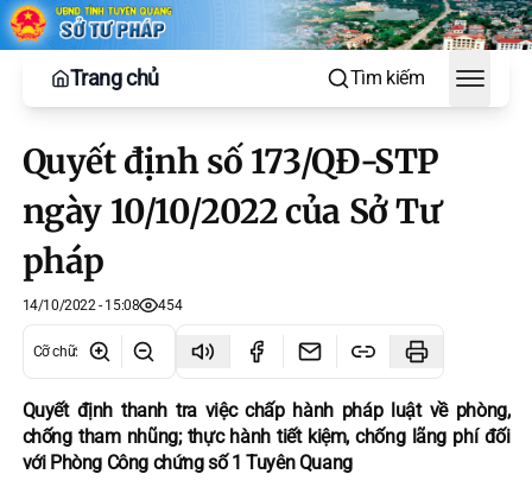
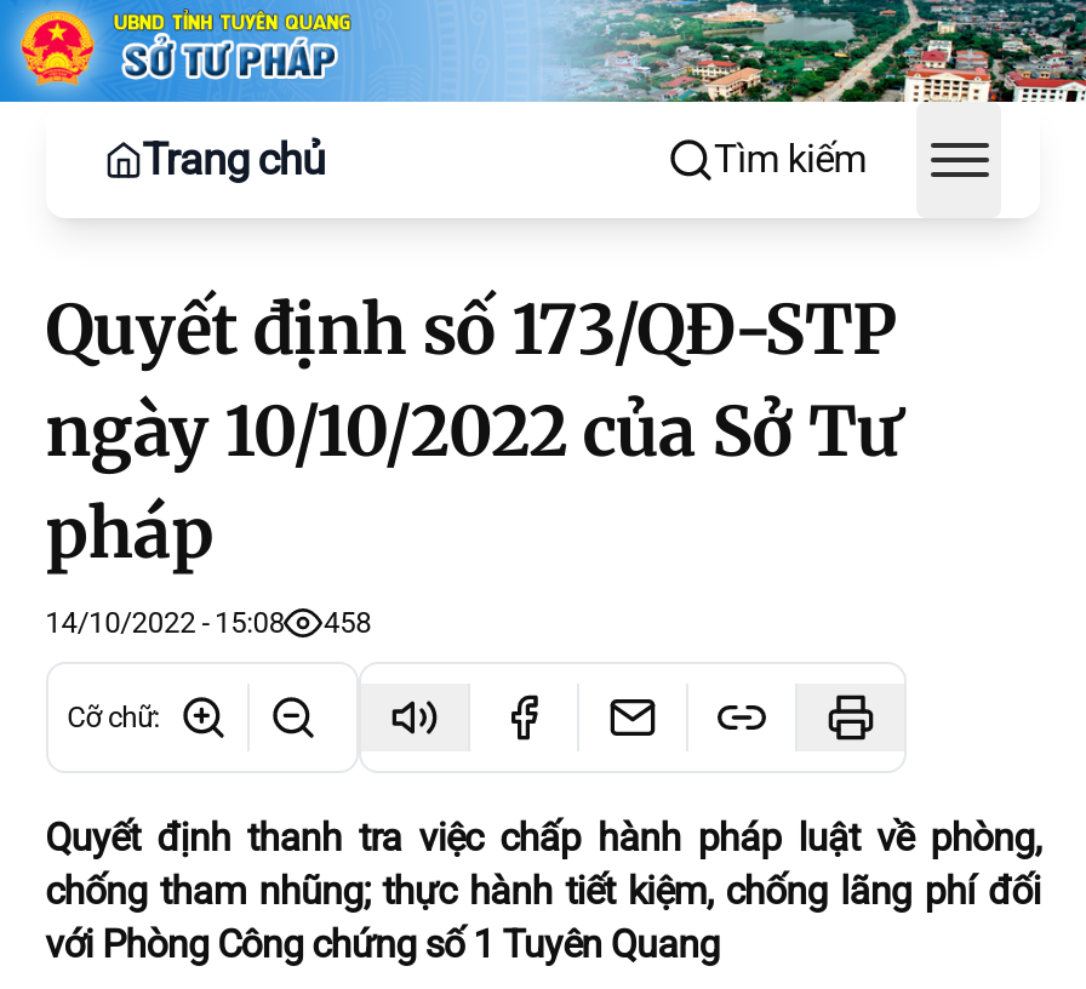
- 14/10/2022 - 15:08 454
+ 14/10/2022 - 15:08 458
